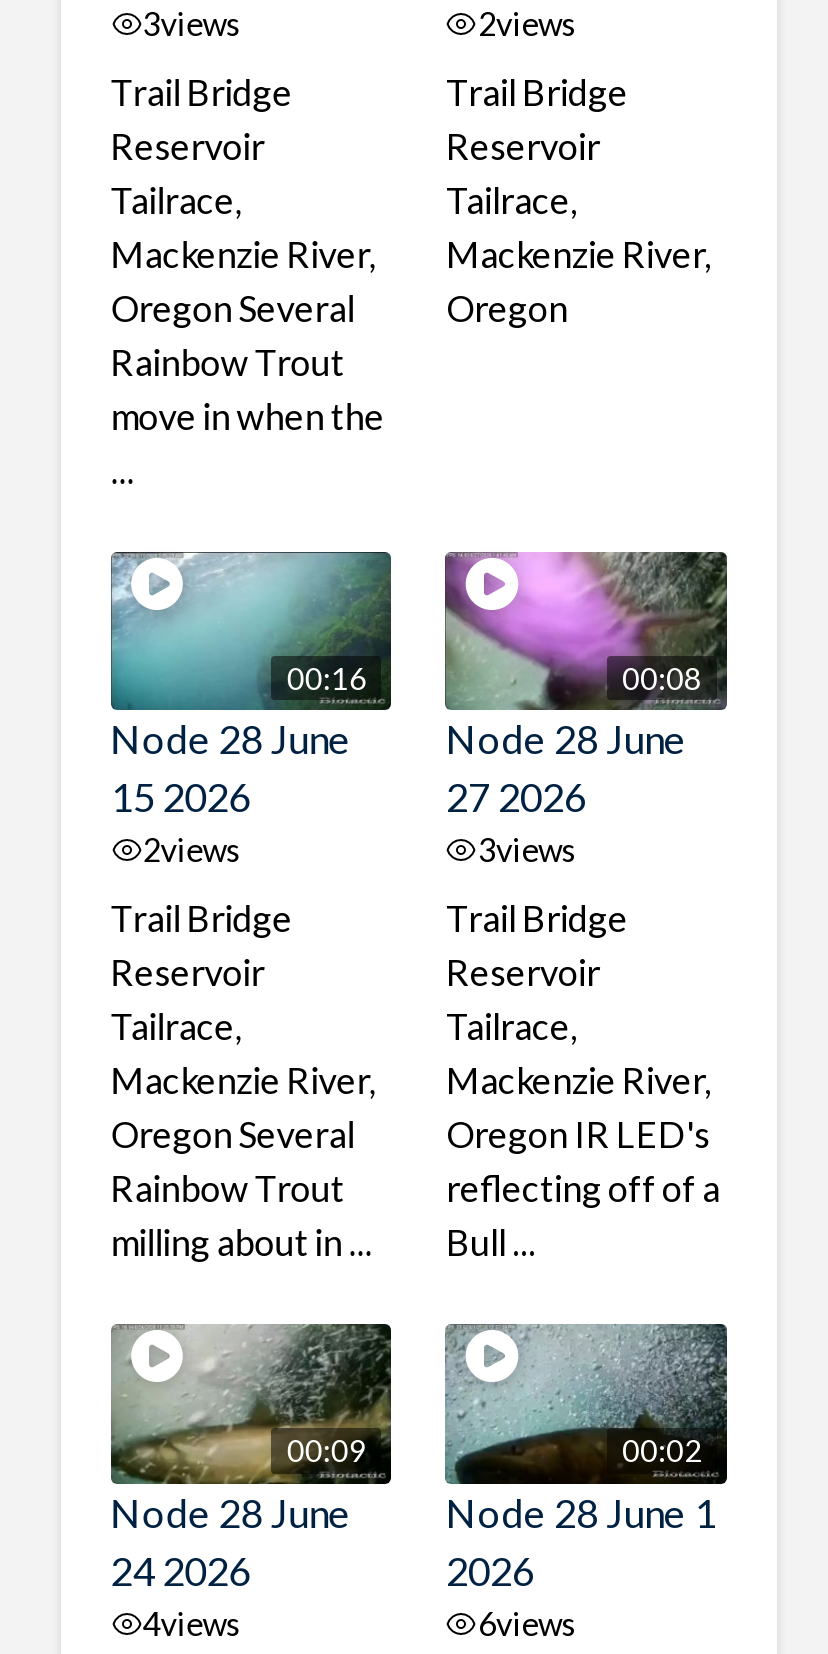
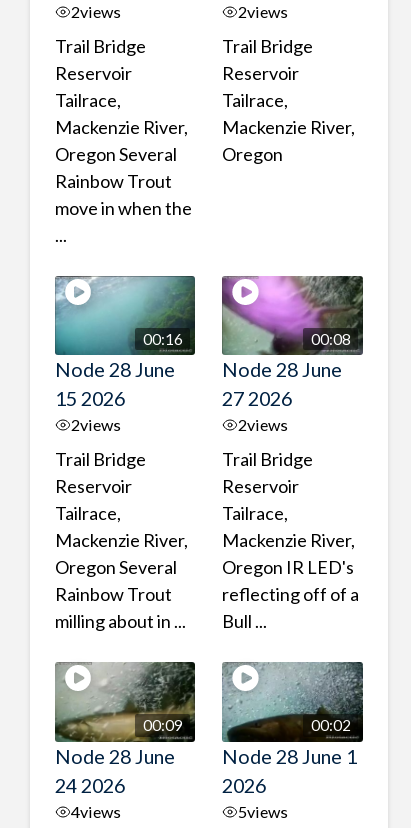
- 3views
+ 2views

- 3views
+ 2views

- 6views
+ 5views
